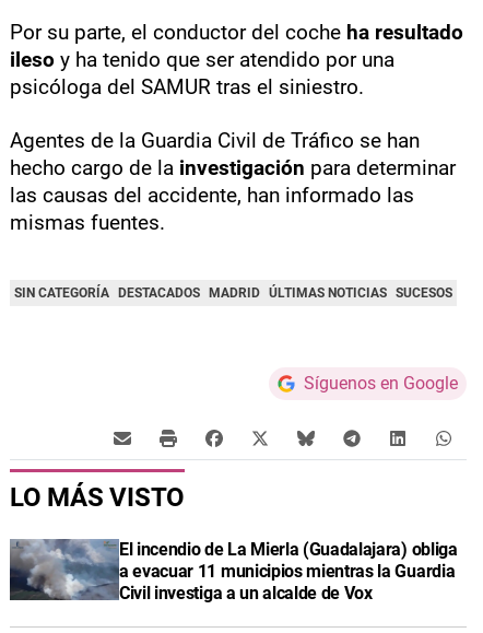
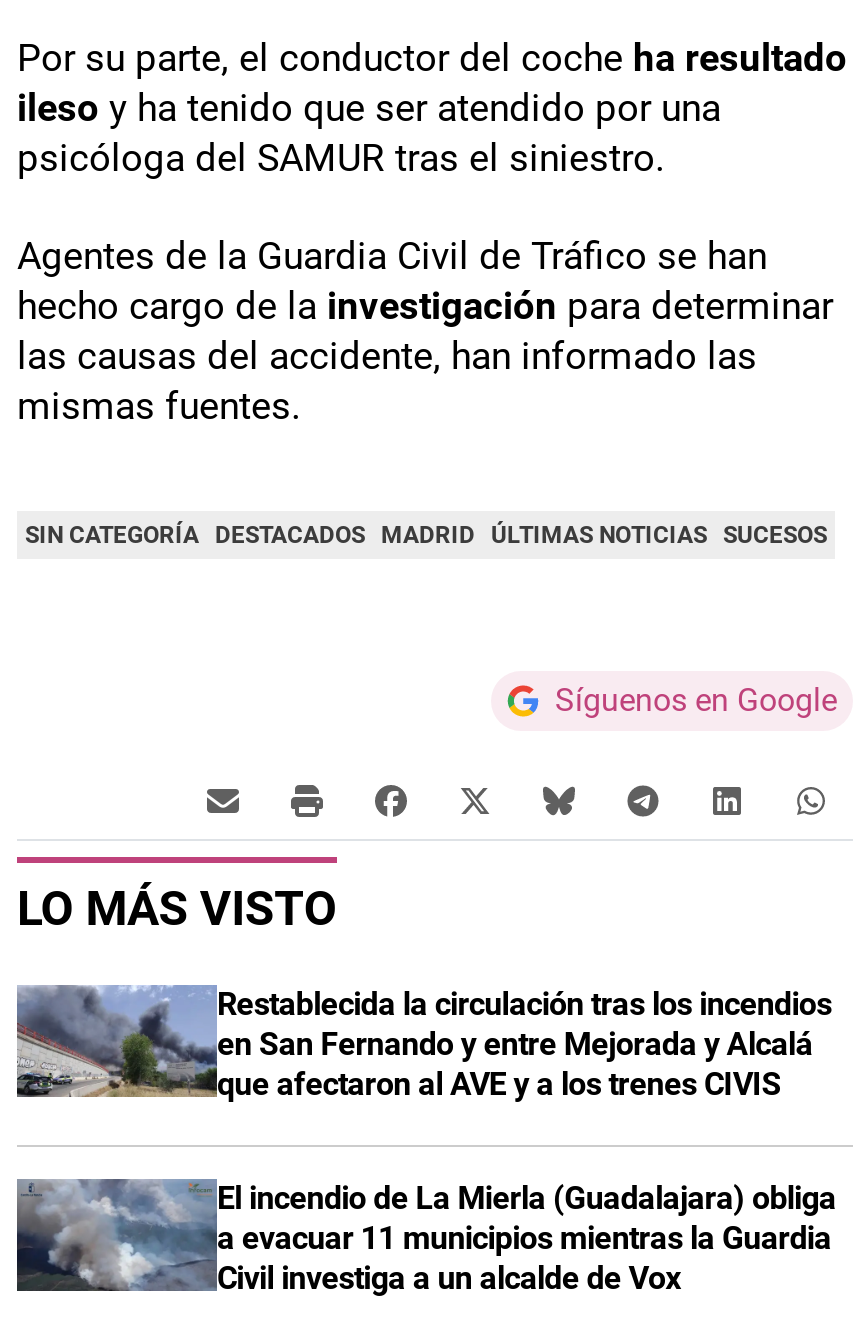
+ [image]
+ Restablecida la circulación tras los incendios
+ en San Fernando y entre Mejorada y Alcalá
+ que afectaron al AVE y a los trenes CIVIS
